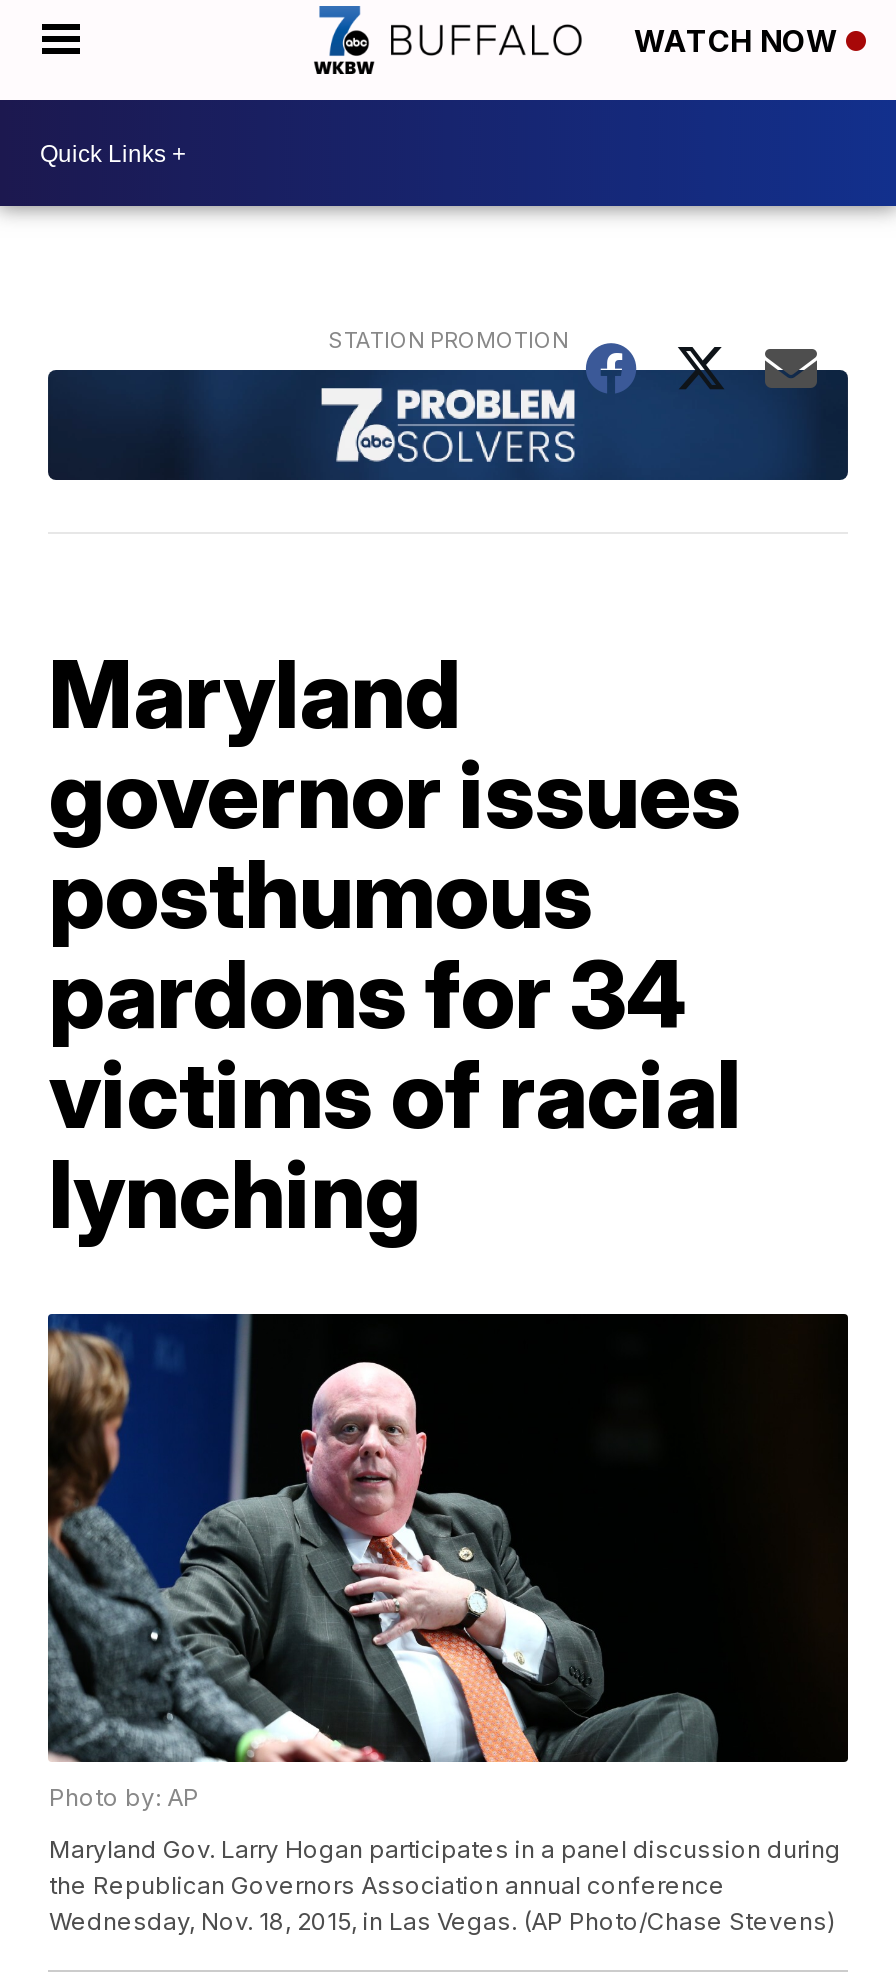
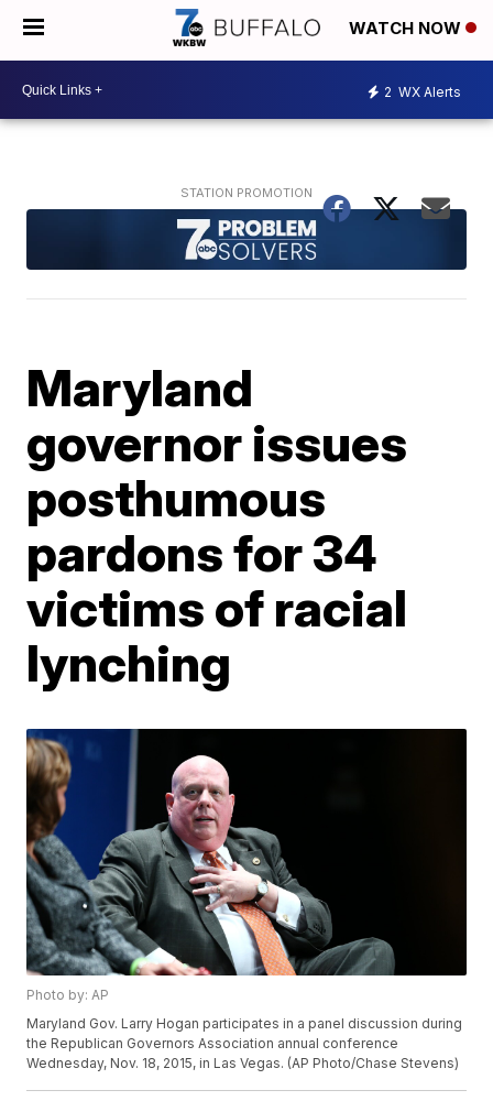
+ 2 WX Alerts
